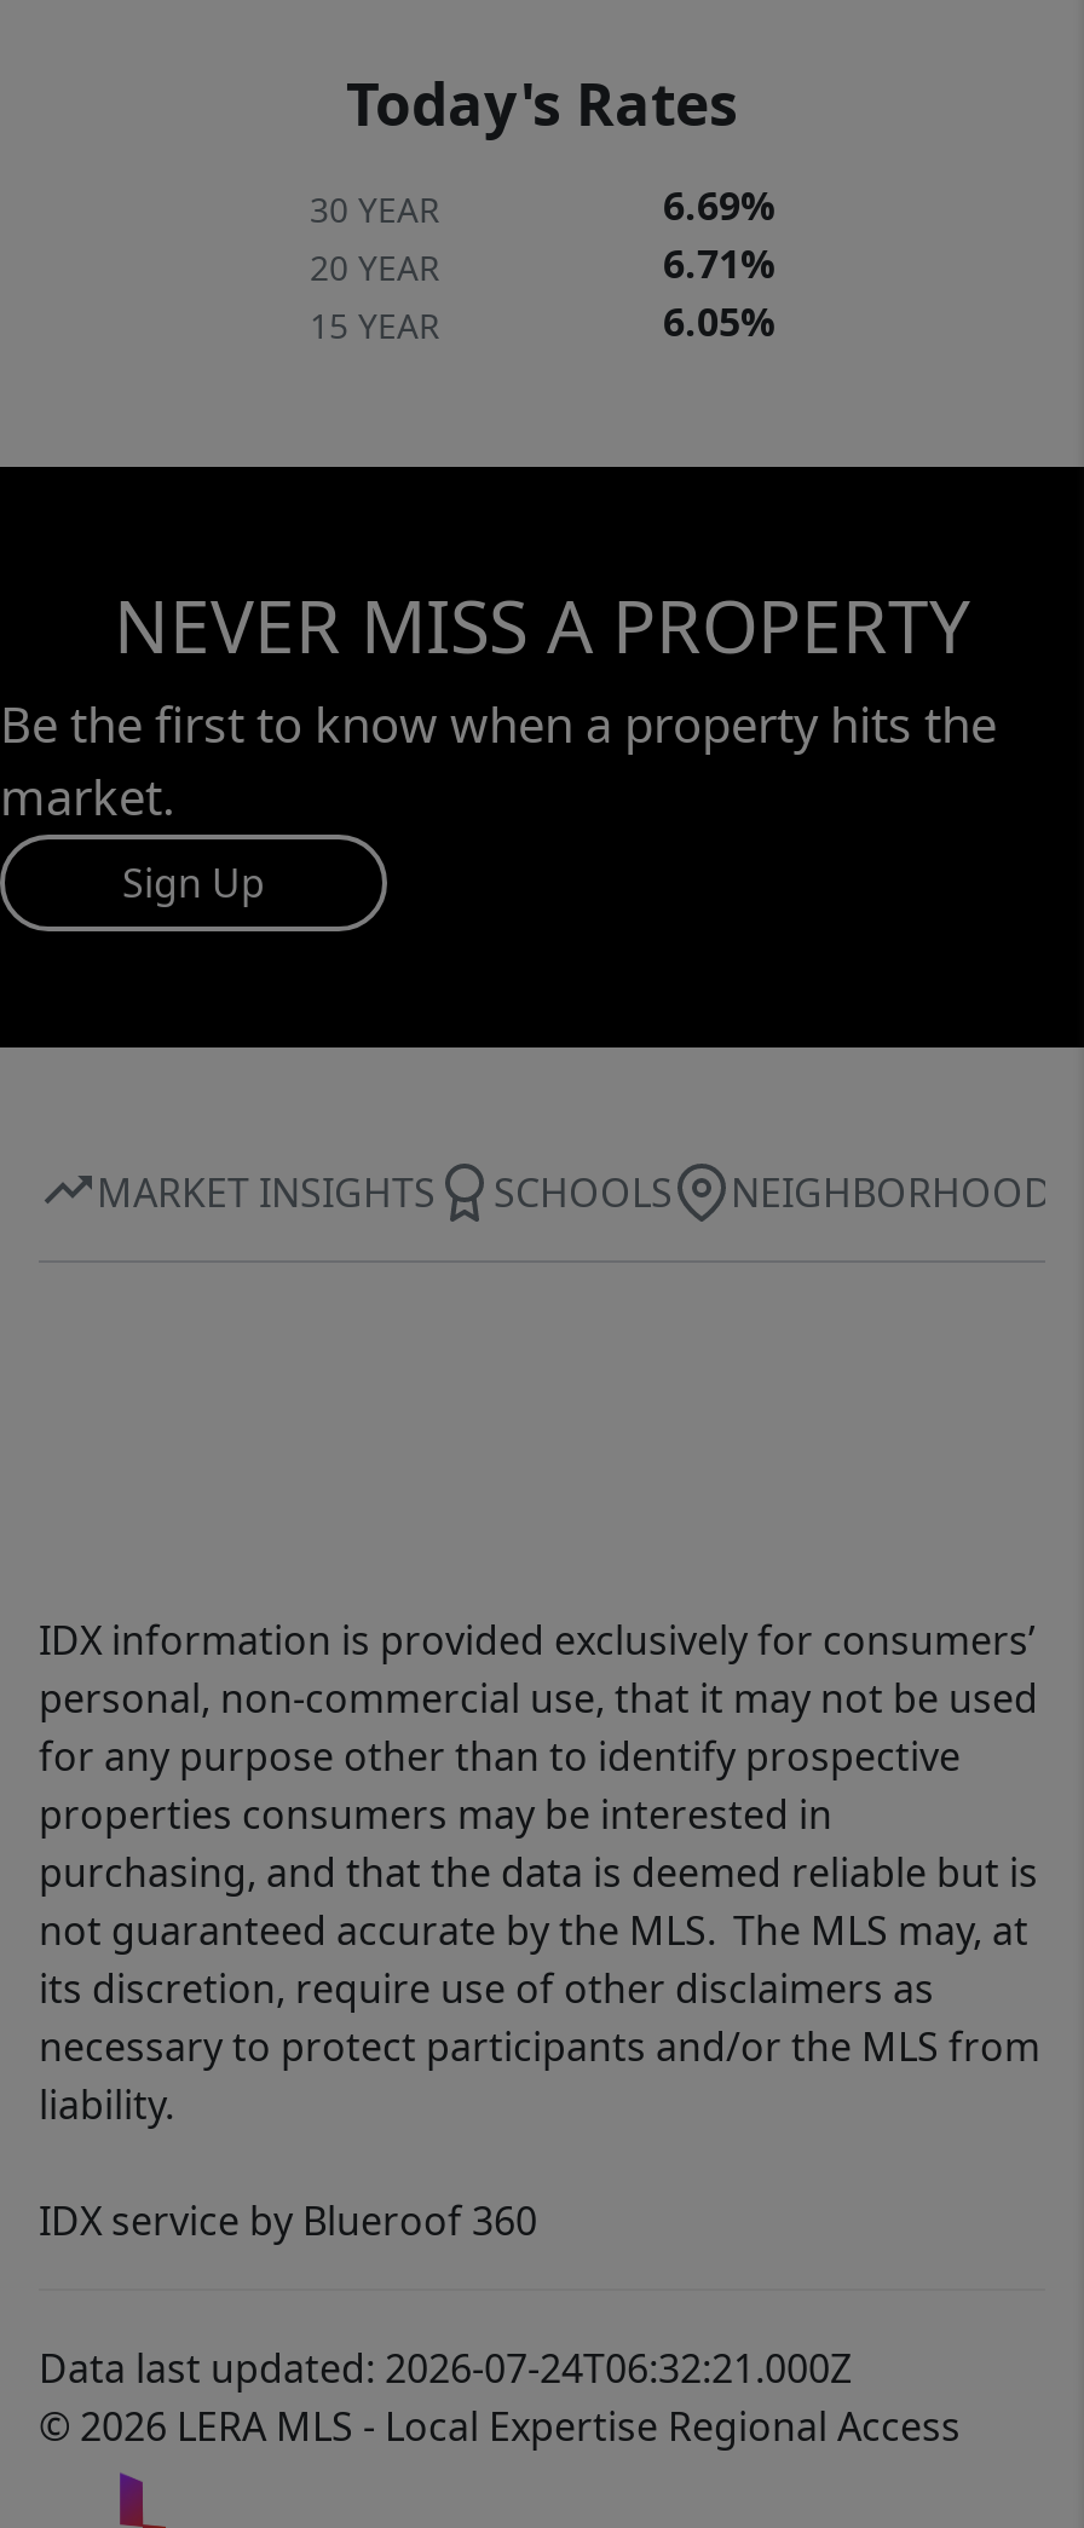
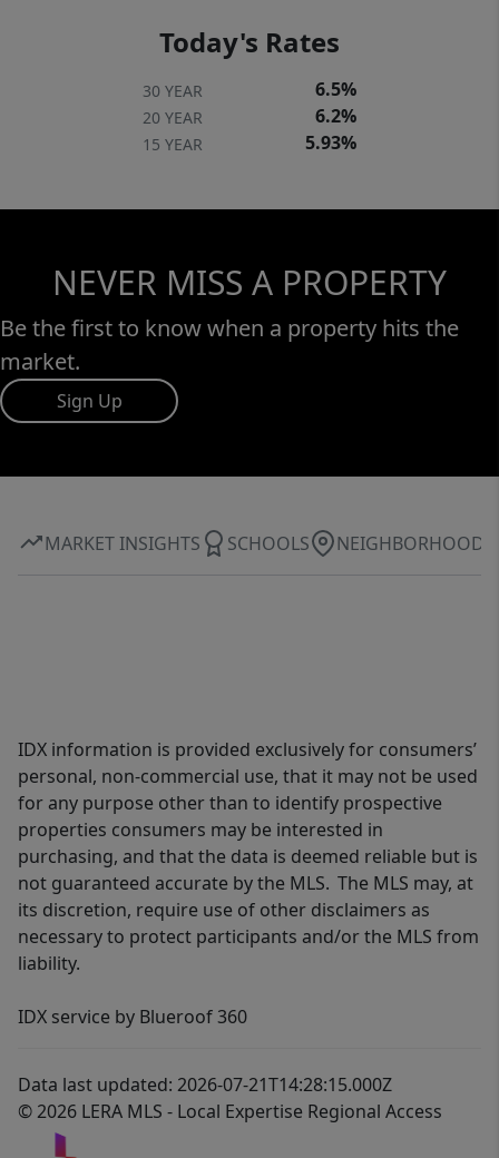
- 6.69%
+ 6.5%

- 6.71%
+ 6.2%

- 6.05%
+ 5.93%

- Data last updated: 2026-07-24T06:32:21.000Z
+ Data last updated: 2026-07-21T14:28:15.000Z
